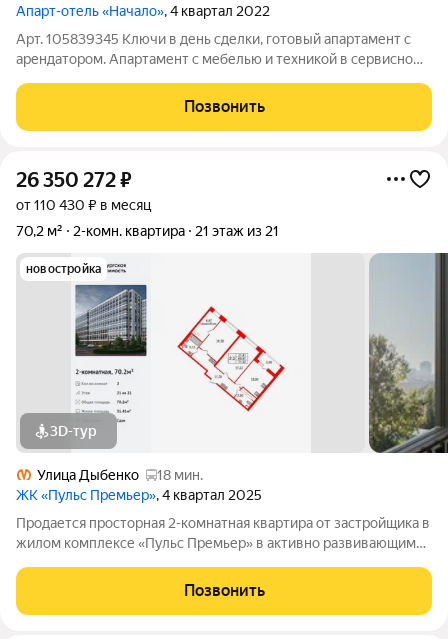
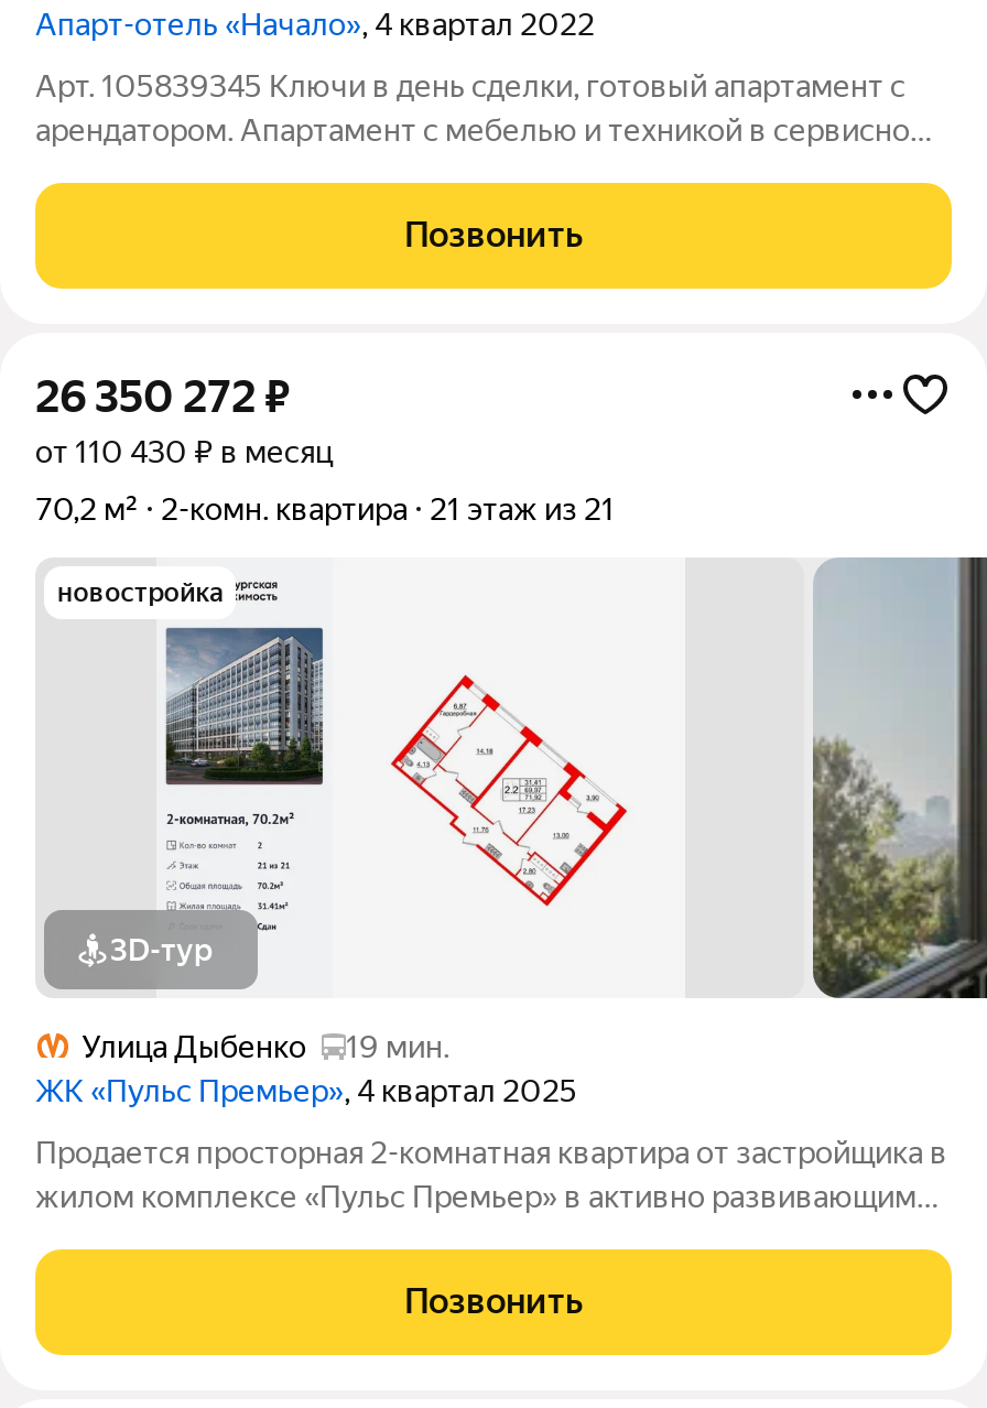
- Улица Дыбенко 18 мин.
+ Улица Дыбенко 19 мин.
